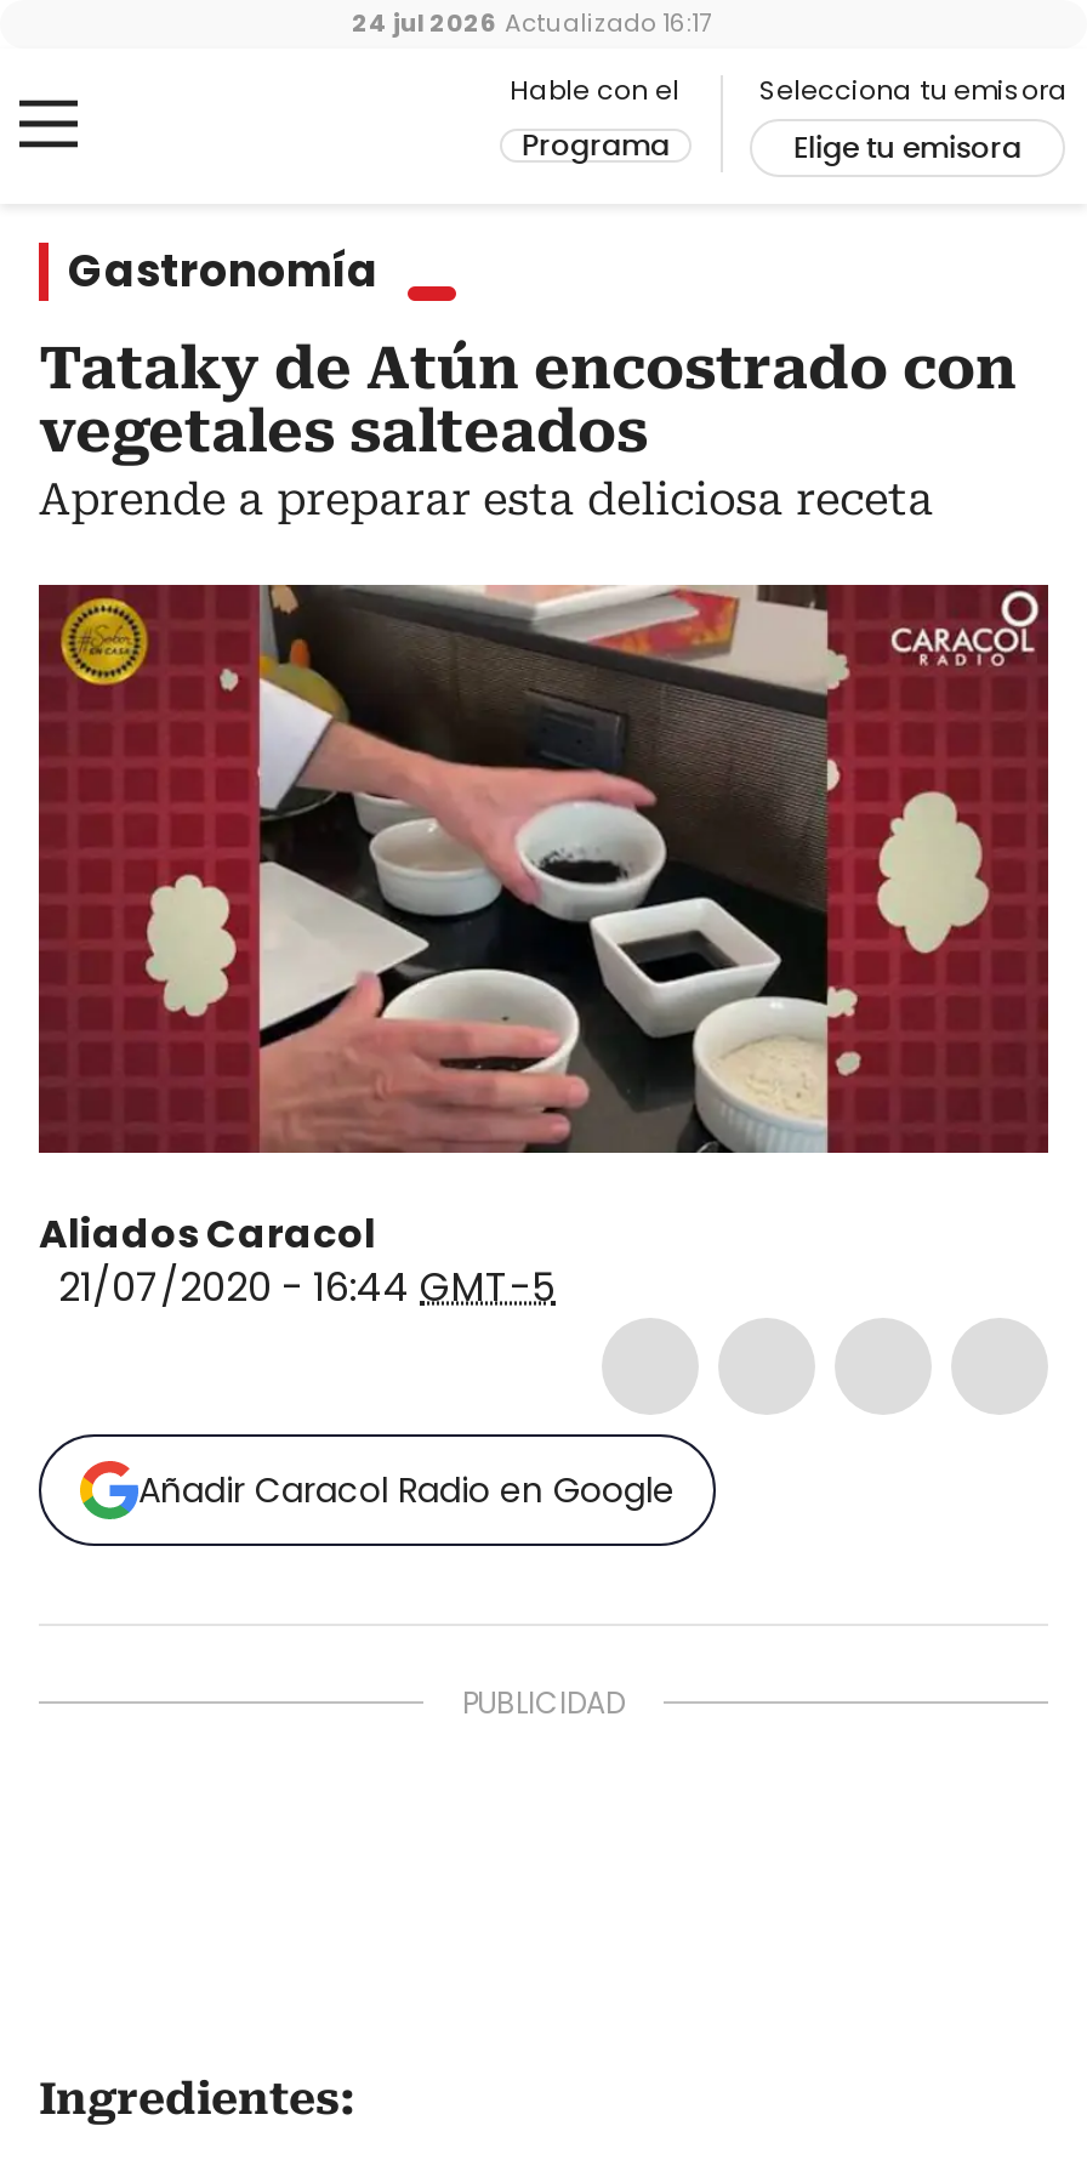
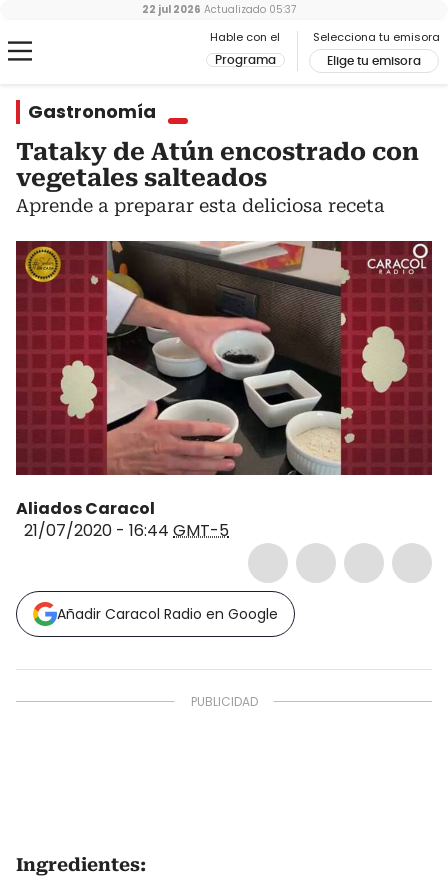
- 24 jul 2026 Actualizado 16:17
+ 22 jul 2026 Actualizado 05:37
